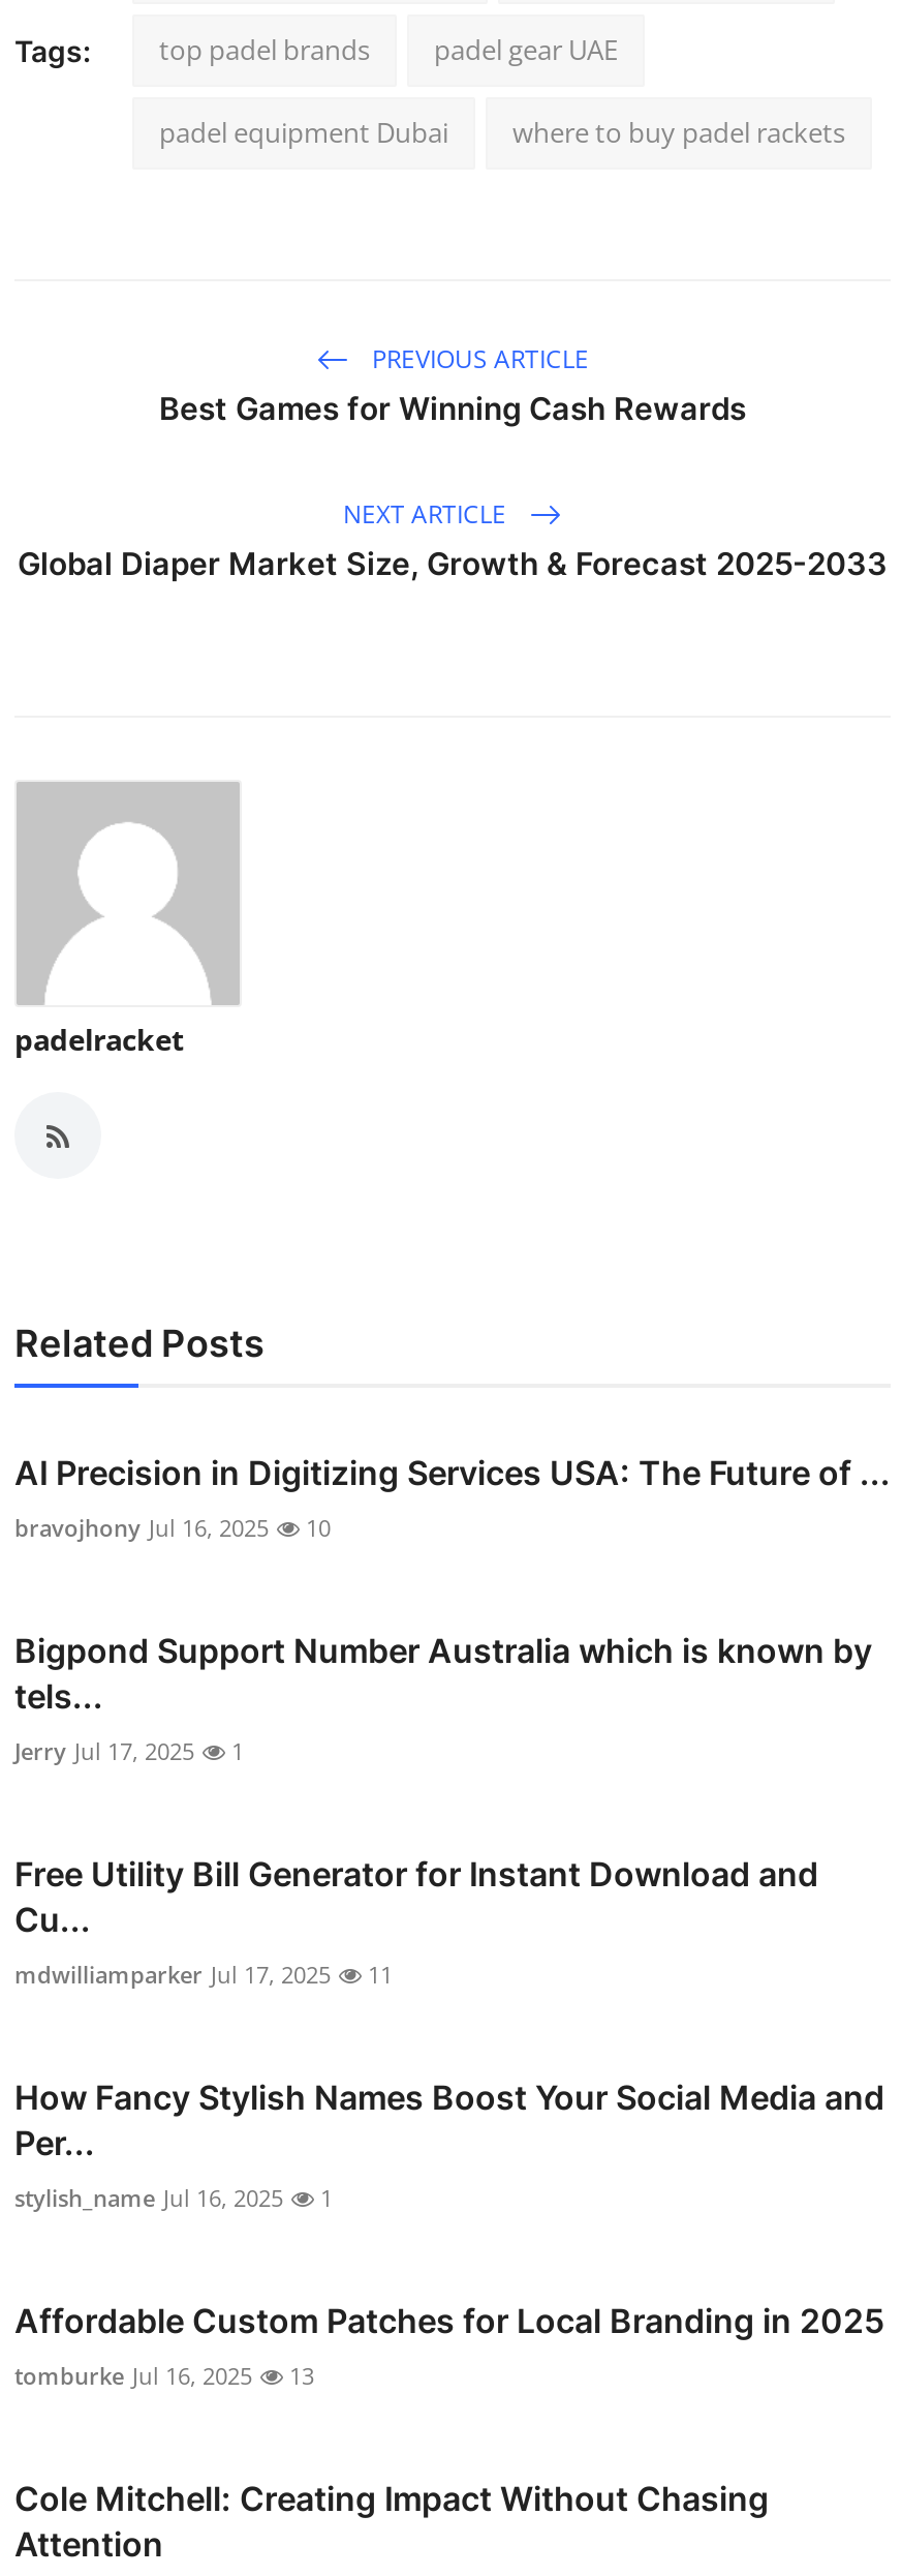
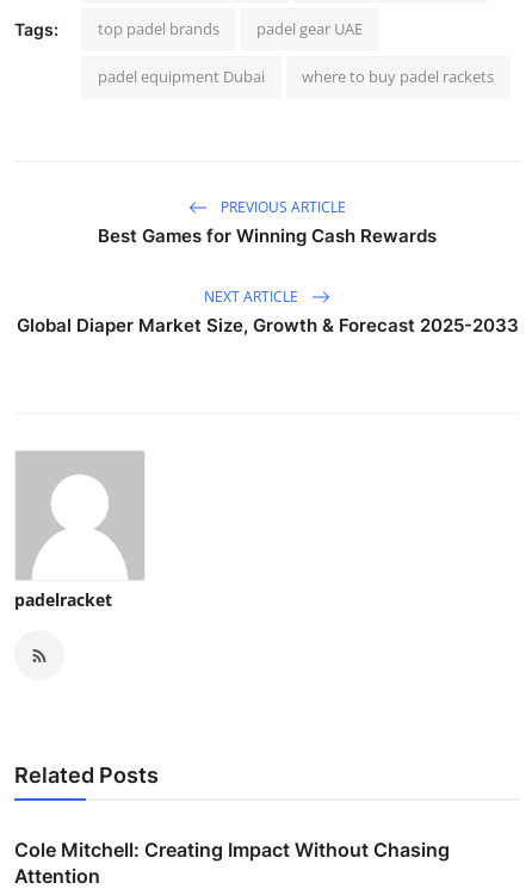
- AI Precision in Digitizing Services USA: The Future of ...
- bravojhony Jul 16, 2025
- 10
- Bigpond Support Number Australia which is known by
- tels...
- Jerry Jul 17, 2025
- 1
- Free Utility Bill Generator for Instant Download and
- Cu...
- mdwilliamparker Jul 17, 2025
- 11
- How Fancy Stylish Names Boost Your Social Media and
- Per...
- stylish_name Jul 16, 2025
- 1
- Affordable Custom Patches for Local Branding in 2025
- tomburke Jul 16, 2025
- 13
